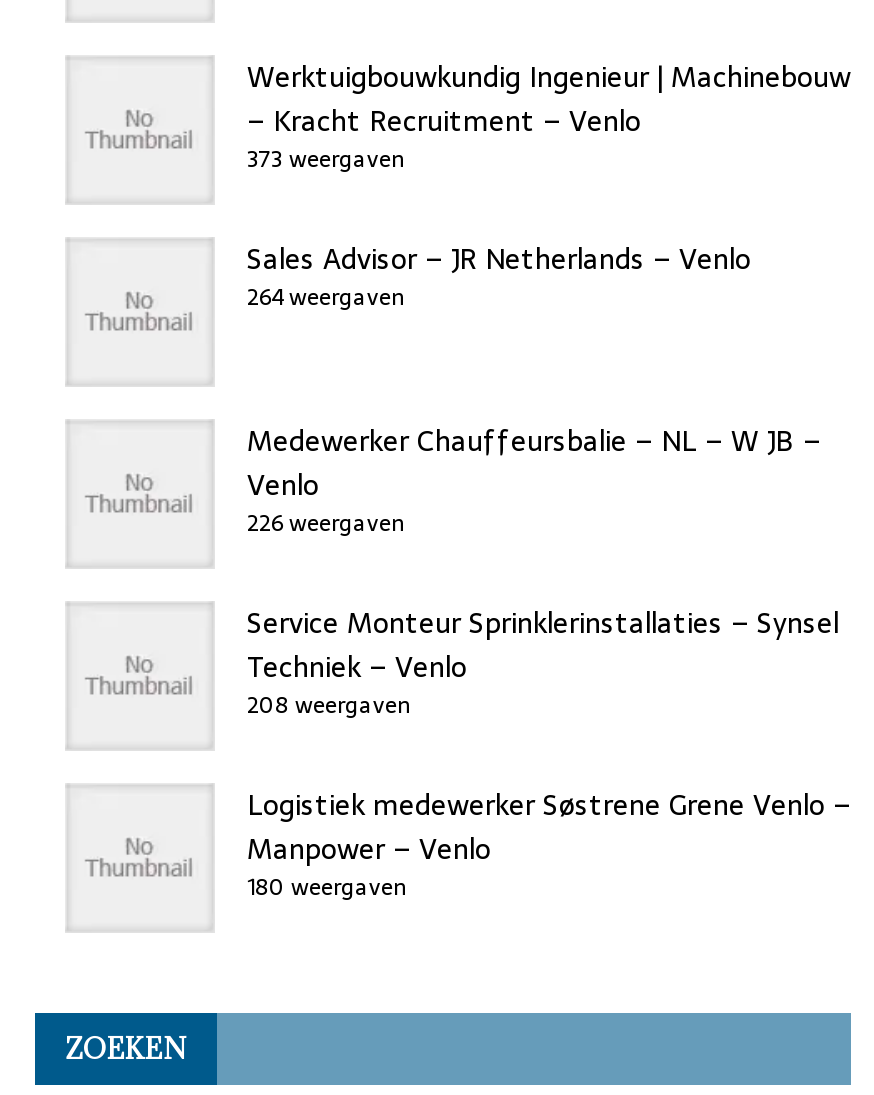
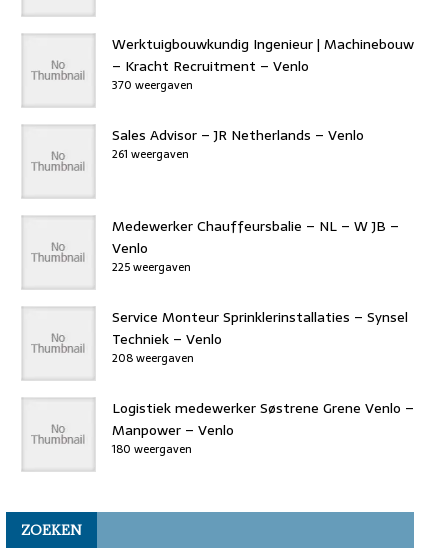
- 373 weergaven
+ 370 weergaven

- 264 weergaven
+ 261 weergaven

- 226 weergaven
+ 225 weergaven
